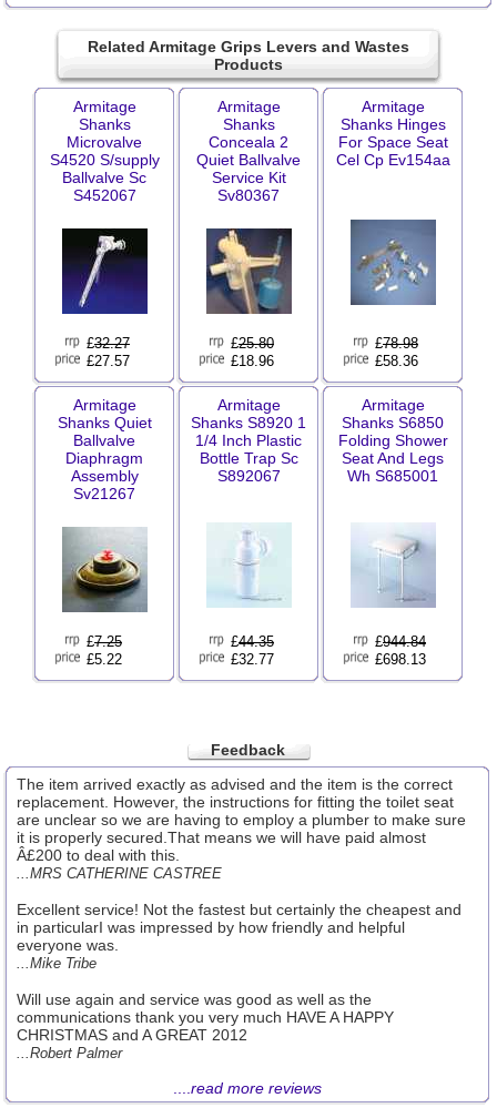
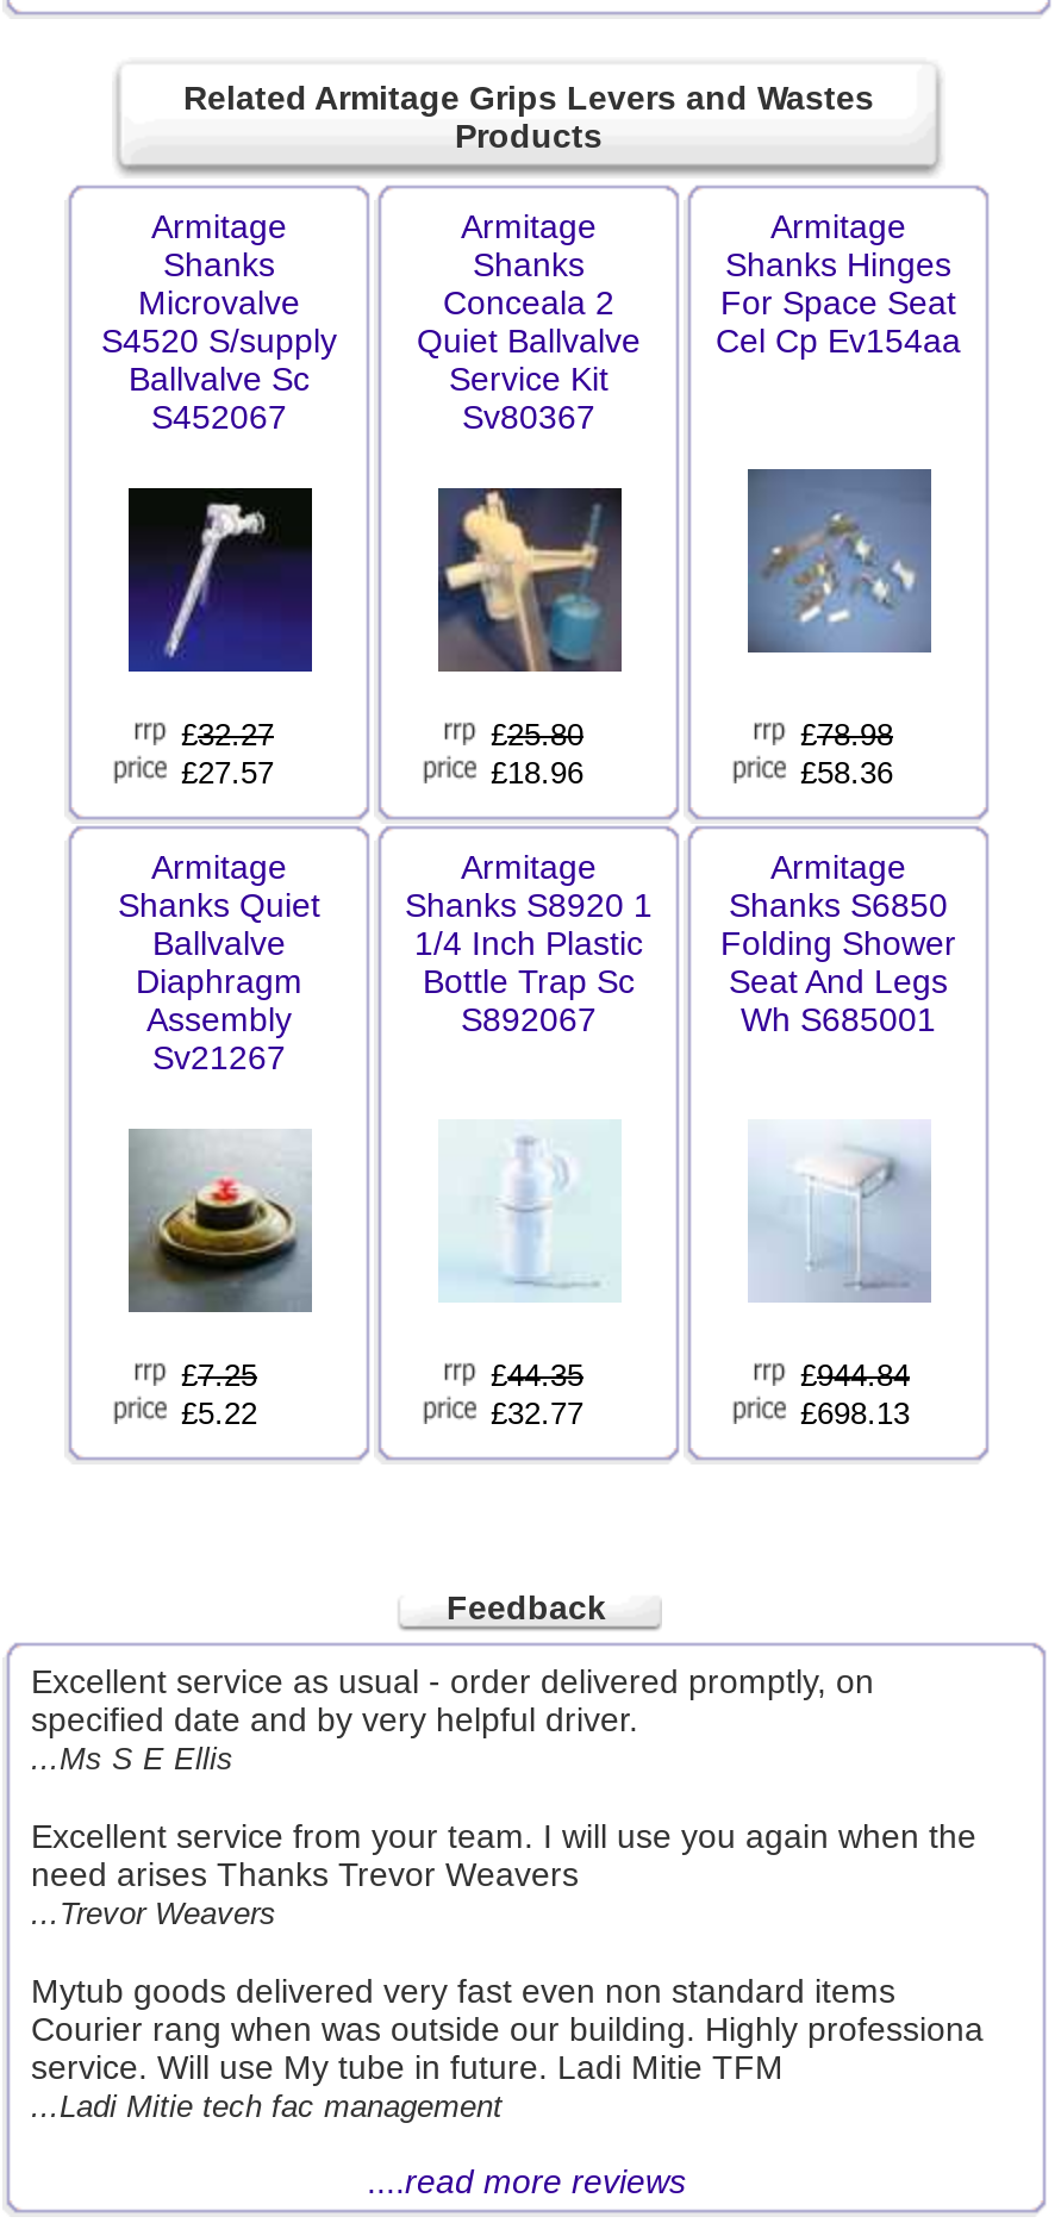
- The item arrived exactly as advised and the item is the correct
- replacement. However, the instructions for fitting the toilet seat
- are unclear so we are having to employ a plumber to make sure
- it is properly secured.That means we will have paid almost
- Â£200 to deal with this.
- ...MRS CATHERINE CASTREE
+ Excellent service as usual - order delivered promptly, on
+ specified date and by very helpful driver.
+ ...Ms S E Ellis

- Excellent service! Not the fastest but certainly the cheapest and
- in particularI was impressed by how friendly and helpful
- everyone was.
- ...Mike Tribe
+ Excellent service from your team. I will use you again when the
+ need arises Thanks Trevor Weavers
+ ...Trevor Weavers

- Will use again and service was good as well as the
- communications thank you very much HAVE A HAPPY
- CHRISTMAS and A GREAT 2012
- ...Robert Palmer
+ Mytub goods delivered very fast even non standard items
+ Courier rang when was outside our building. Highly professiona
+ service. Will use My tube in future. Ladi Mitie TFM
+ ...Ladi Mitie tech fac management
